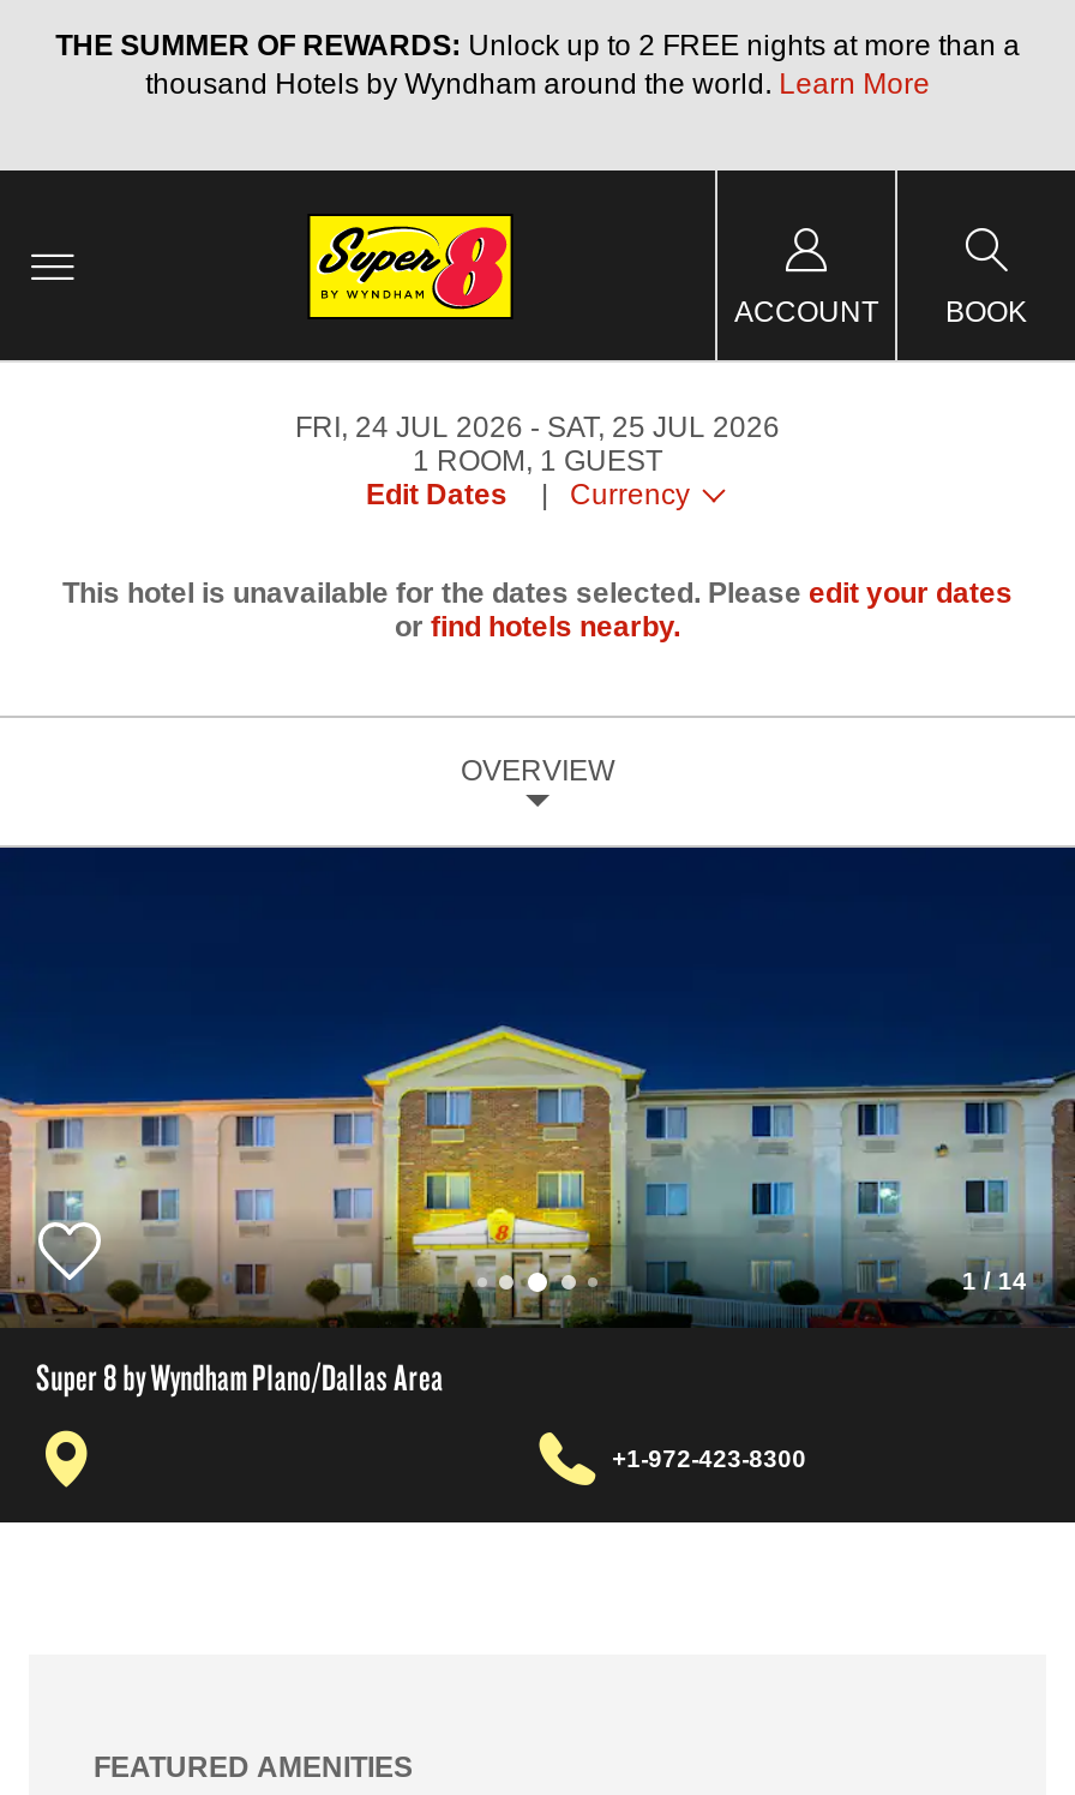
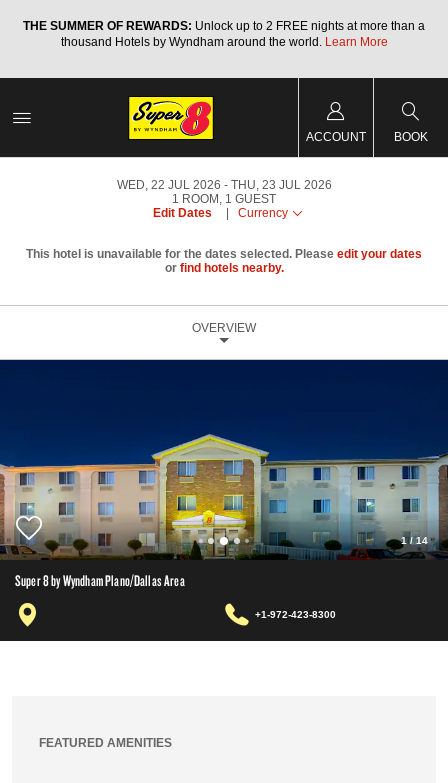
- FRI, 24 JUL 2026
+ WED, 22 JUL 2026

- SAT, 25 JUL 2026
+ THU, 23 JUL 2026
